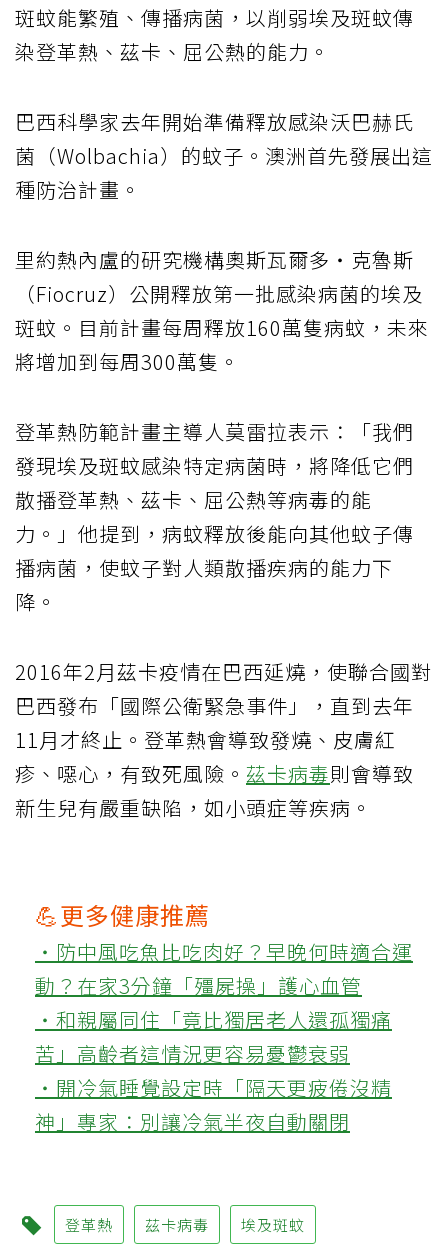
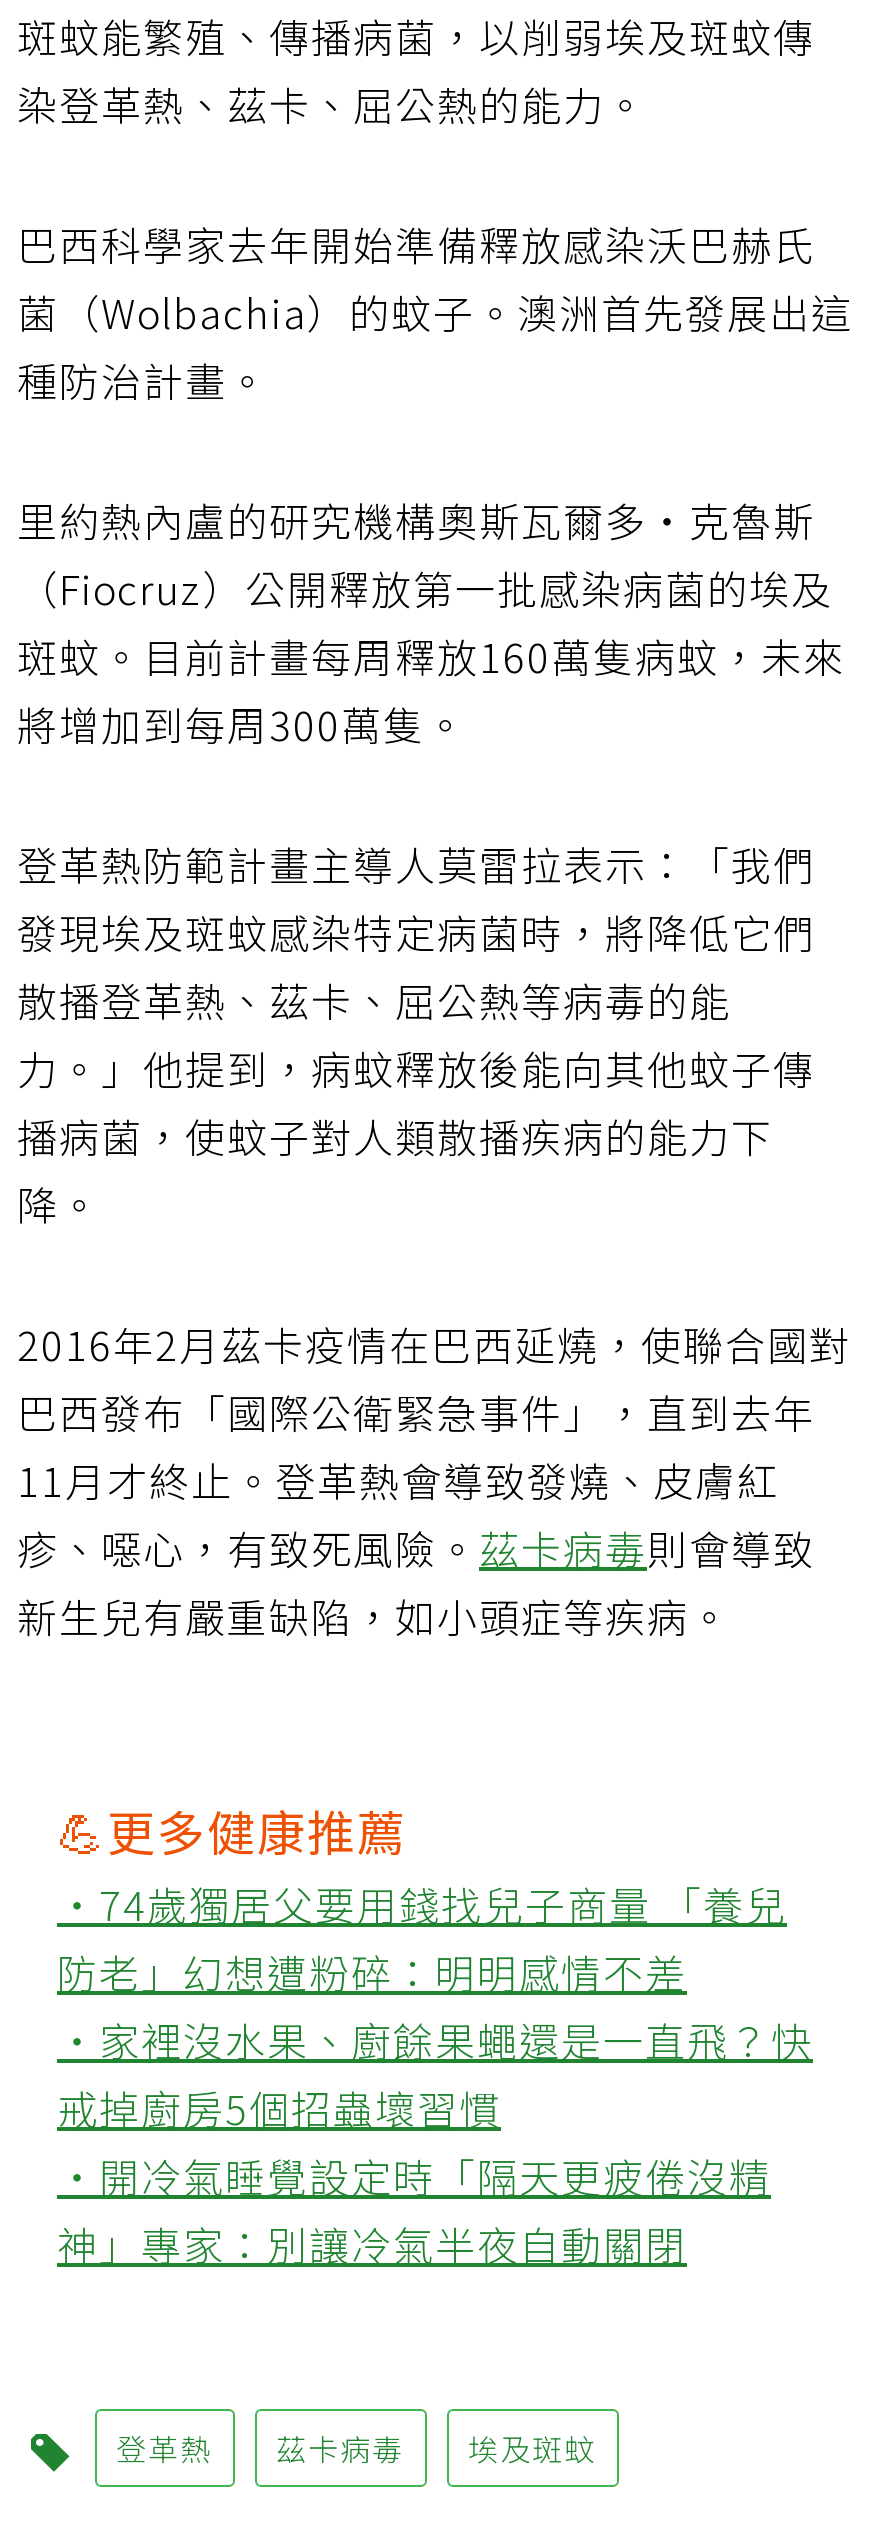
- ‧防中風吃魚比吃肉好？早晚何時適合運
- 動？在家3分鐘「殭屍操」護心血管
- ‧和親屬同住「竟比獨居老人還孤獨痛
- 苦」高齡者這情況更容易憂鬱衰弱
+ ‧74歲獨居父要用錢找兒子商量 「養兒
+ 防老」幻想遭粉碎：明明感情不差
+ ‧家裡沒水果、廚餘果蠅還是一直飛？快
+ 戒掉廚房5個招蟲壞習慣
